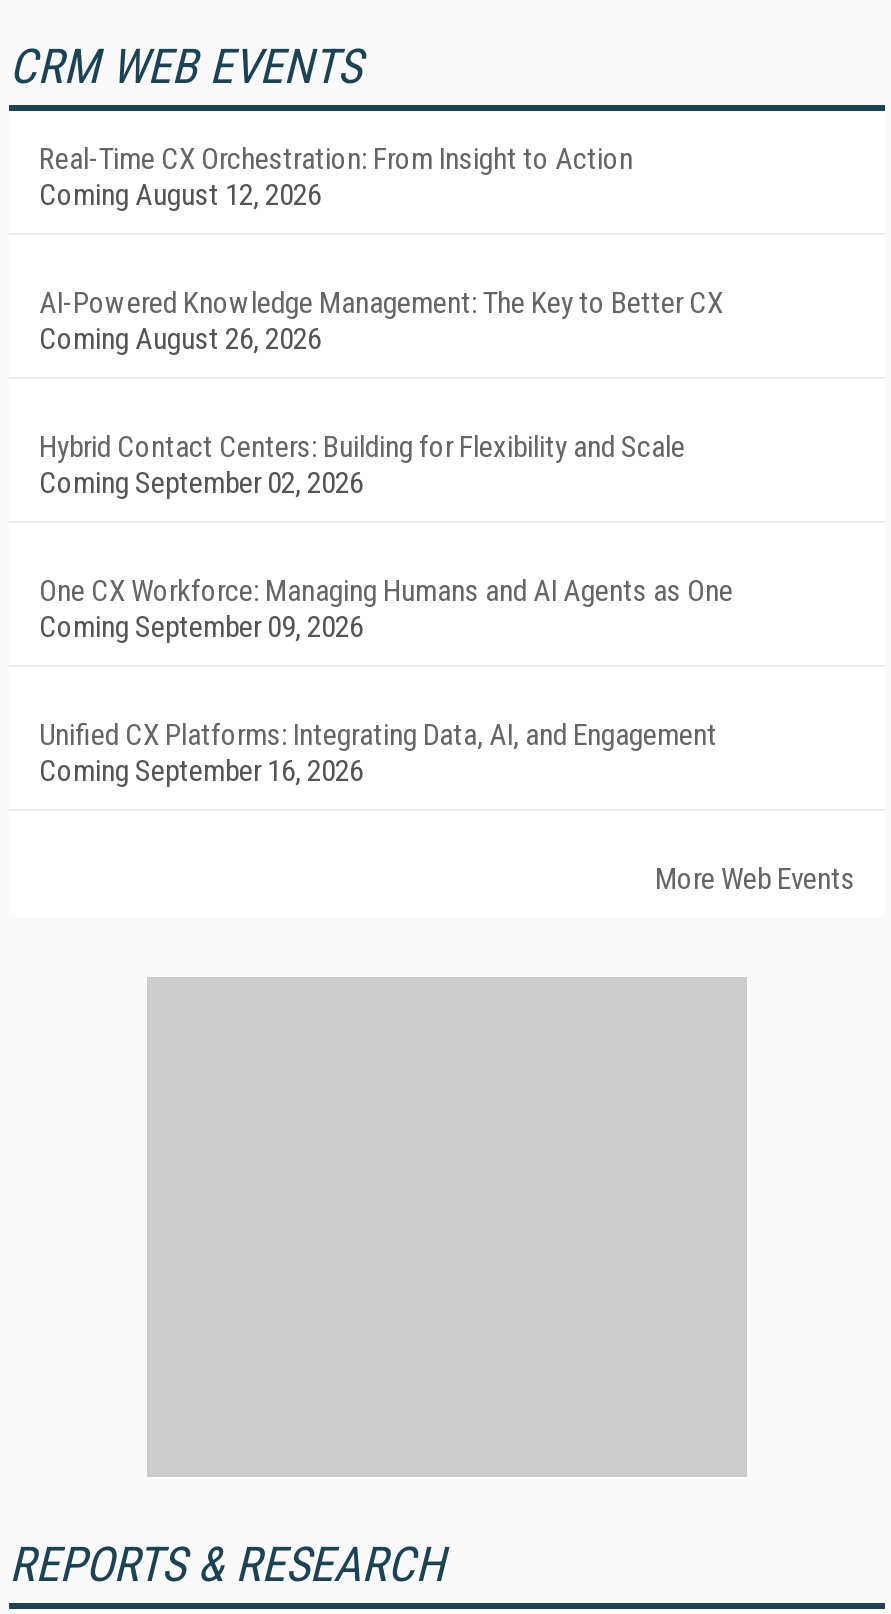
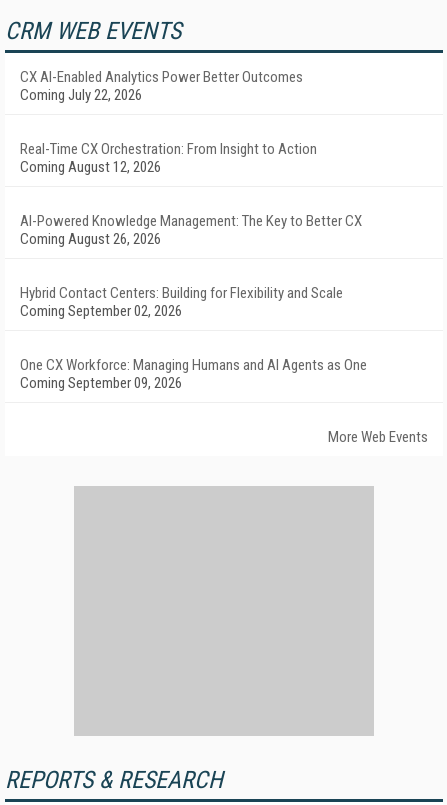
+ CX AI-Enabled Analytics Power Better Outcomes
+ Coming July 22, 2026

moved down: Real-Time CX Orchestration: From Insight to Action | Coming August 12, 2026 | AI-Powered Knowledge Management: The Key to Better CX | Coming August 26, 2026 | Hybrid Contact Centers: Building for Flexibility and Scale | Coming September 02, 2026 | One CX Workforce: Managing Humans and AI Agents as One | Coming September 09, 2026

- Unified CX Platforms: Integrating Data, AI, and Engagement
- Coming September 16, 2026
